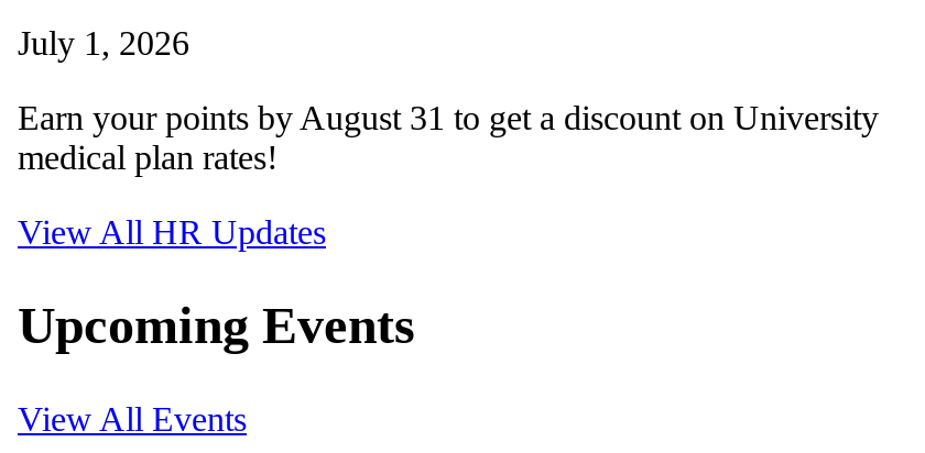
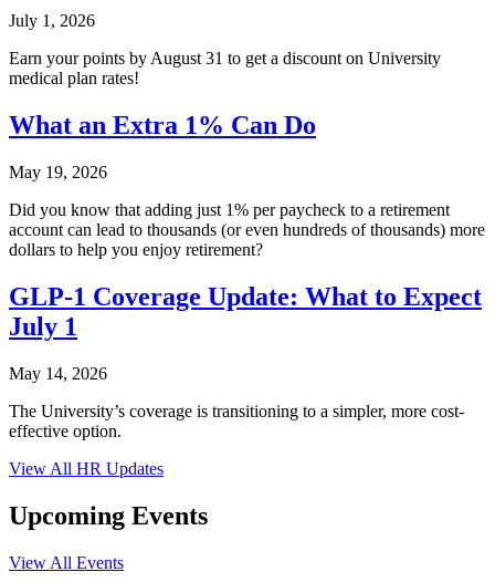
+ What an Extra 1% Can Do
+ May 19, 2026
+ Did you know that adding just 1% per paycheck to a retirement
+ account can lead to thousands (or even hundreds of thousands) more
+ dollars to help you enjoy retirement?
+ GLP-1 Coverage Update: What to Expect
+ July 1
+ May 14, 2026
+ The University’s coverage is transitioning to a simpler, more cost-
+ effective option.
